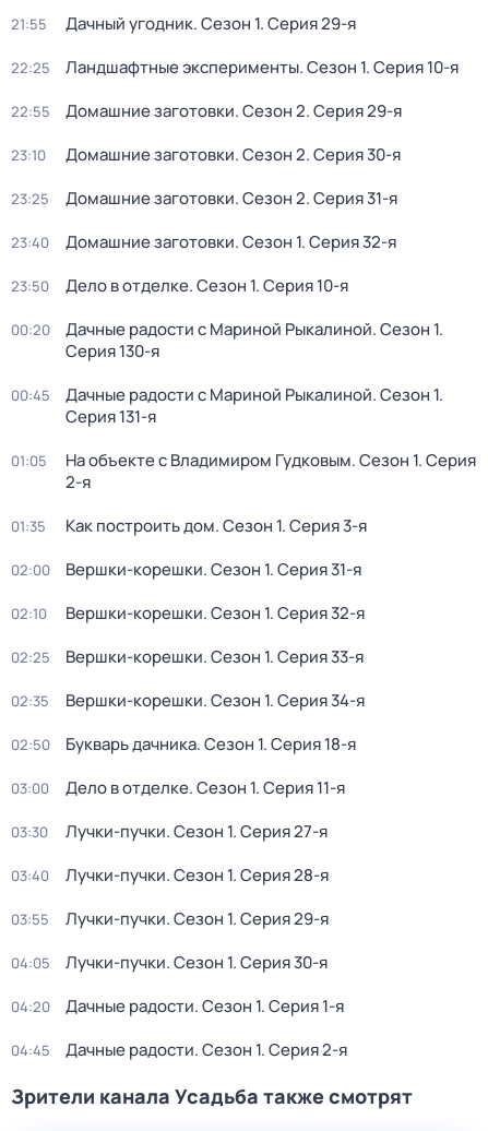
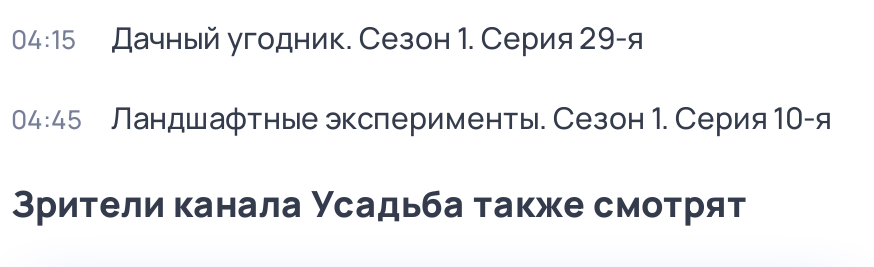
- 21:55 Дачный угодник. Сезон 1. Серия 29-я
+ 04:15 Дачный угодник. Сезон 1. Серия 29-я

- 22:25 Ландшафтные эксперименты. Сезон 1. Серия 10-я
+ 04:45 Ландшафтные эксперименты. Сезон 1. Серия 10-я

- 22:55
- Домашние заготовки. Сезон 2. Серия 29-я
- 23:10
- Домашние заготовки. Сезон 2. Серия 30-я
- 23:25
- Домашние заготовки. Сезон 2. Серия 31-я
- 23:40
- Домашние заготовки. Сезон 1. Серия 32-я
- 23:50
- Дело в отделке. Сезон 1. Серия 10-я
- 00:20
- Дачные радости с Мариной Рыкалиной. Сезон 1.
- Серия 130-я
- 00:45
- Дачные радости с Мариной Рыкалиной. Сезон 1.
- Серия 131-я
- 01:05
- На объекте с Владимиром Гудковым. Сезон 1. Серия
- 2-я
- 01:35
- Как построить дом. Сезон 1. Серия 3-я
- 02:00
- Вершки-корешки. Сезон 1. Серия 31-я
- 02:10
- Вершки-корешки. Сезон 1. Серия 32-я
- 02:25
- Вершки-корешки. Сезон 1. Серия 33-я
- 02:35
- Вершки-корешки. Сезон 1. Серия 34-я
- 02:50
- Букварь дачника. Сезон 1. Серия 18-я
- 03:00
- Дело в отделке. Сезон 1. Серия 11-я
- 03:30
- Лучки-пучки. Сезон 1. Серия 27-я
- 03:40
- Лучки-пучки. Сезон 1. Серия 28-я
- 03:55
- Лучки-пучки. Сезон 1. Серия 29-я
- 04:05
- Лучки-пучки. Сезон 1. Серия 30-я
- 04:20
- Дачные радости. Сезон 1. Серия 1-я
- 04:45
- Дачные радости. Сезон 1. Серия 2-я
